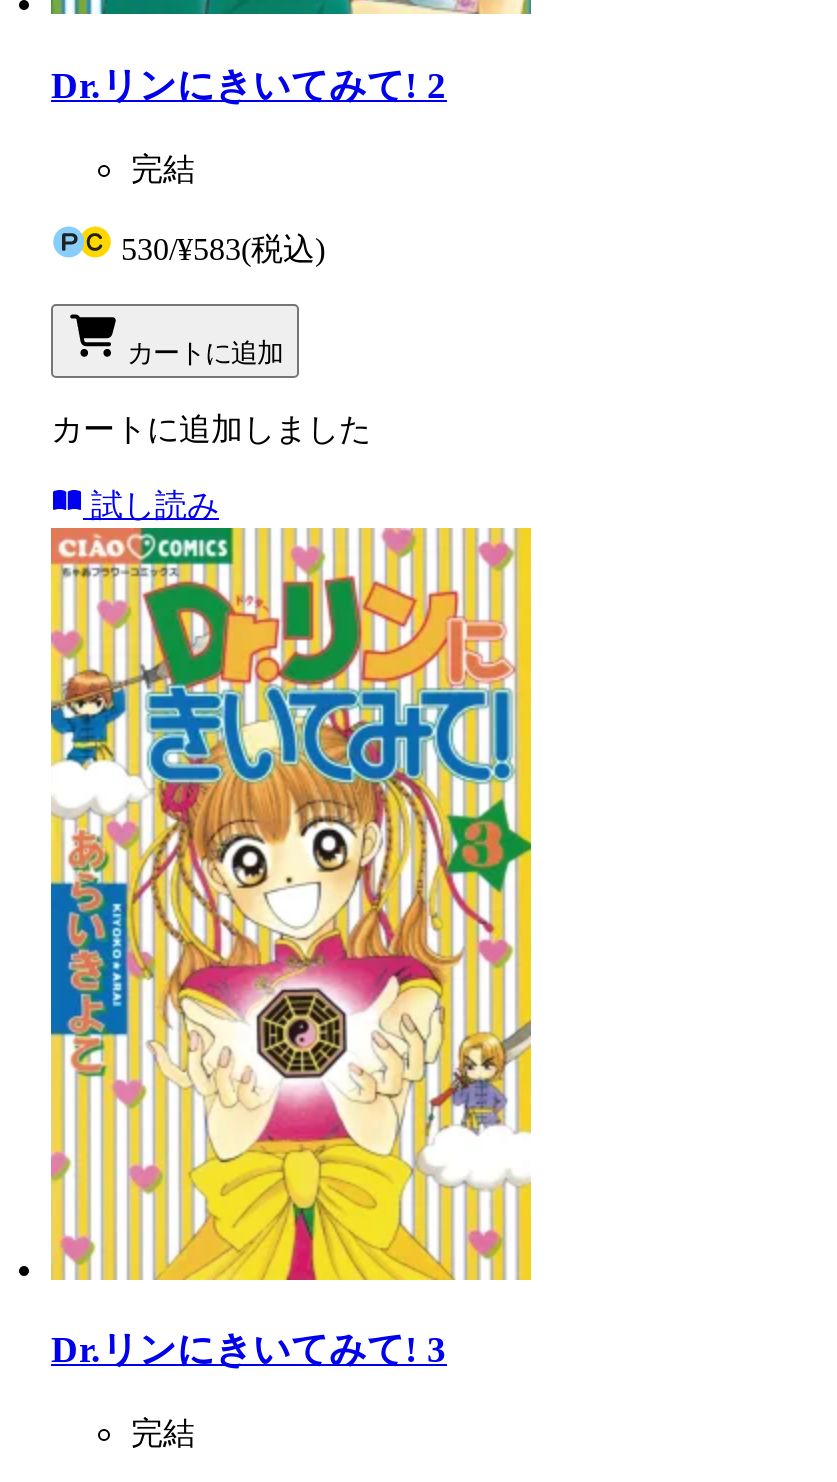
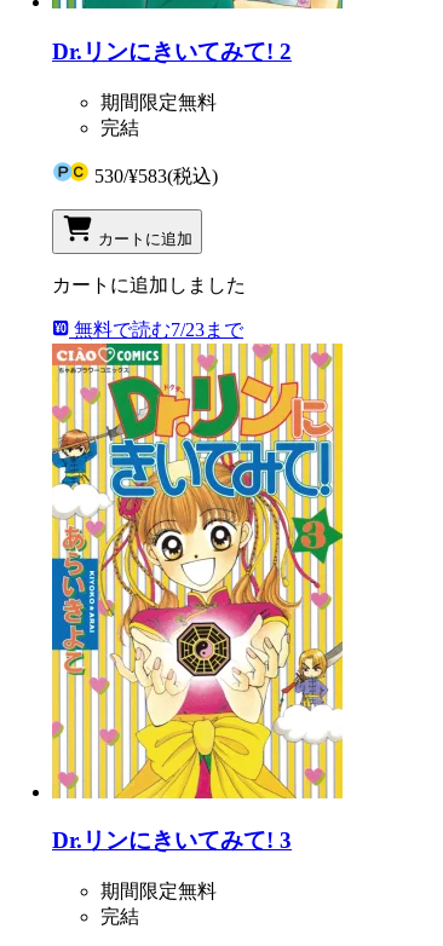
+ 期間限定無料

- 試し読み
+ 無料で読む7/23まで

+ 期間限定無料
